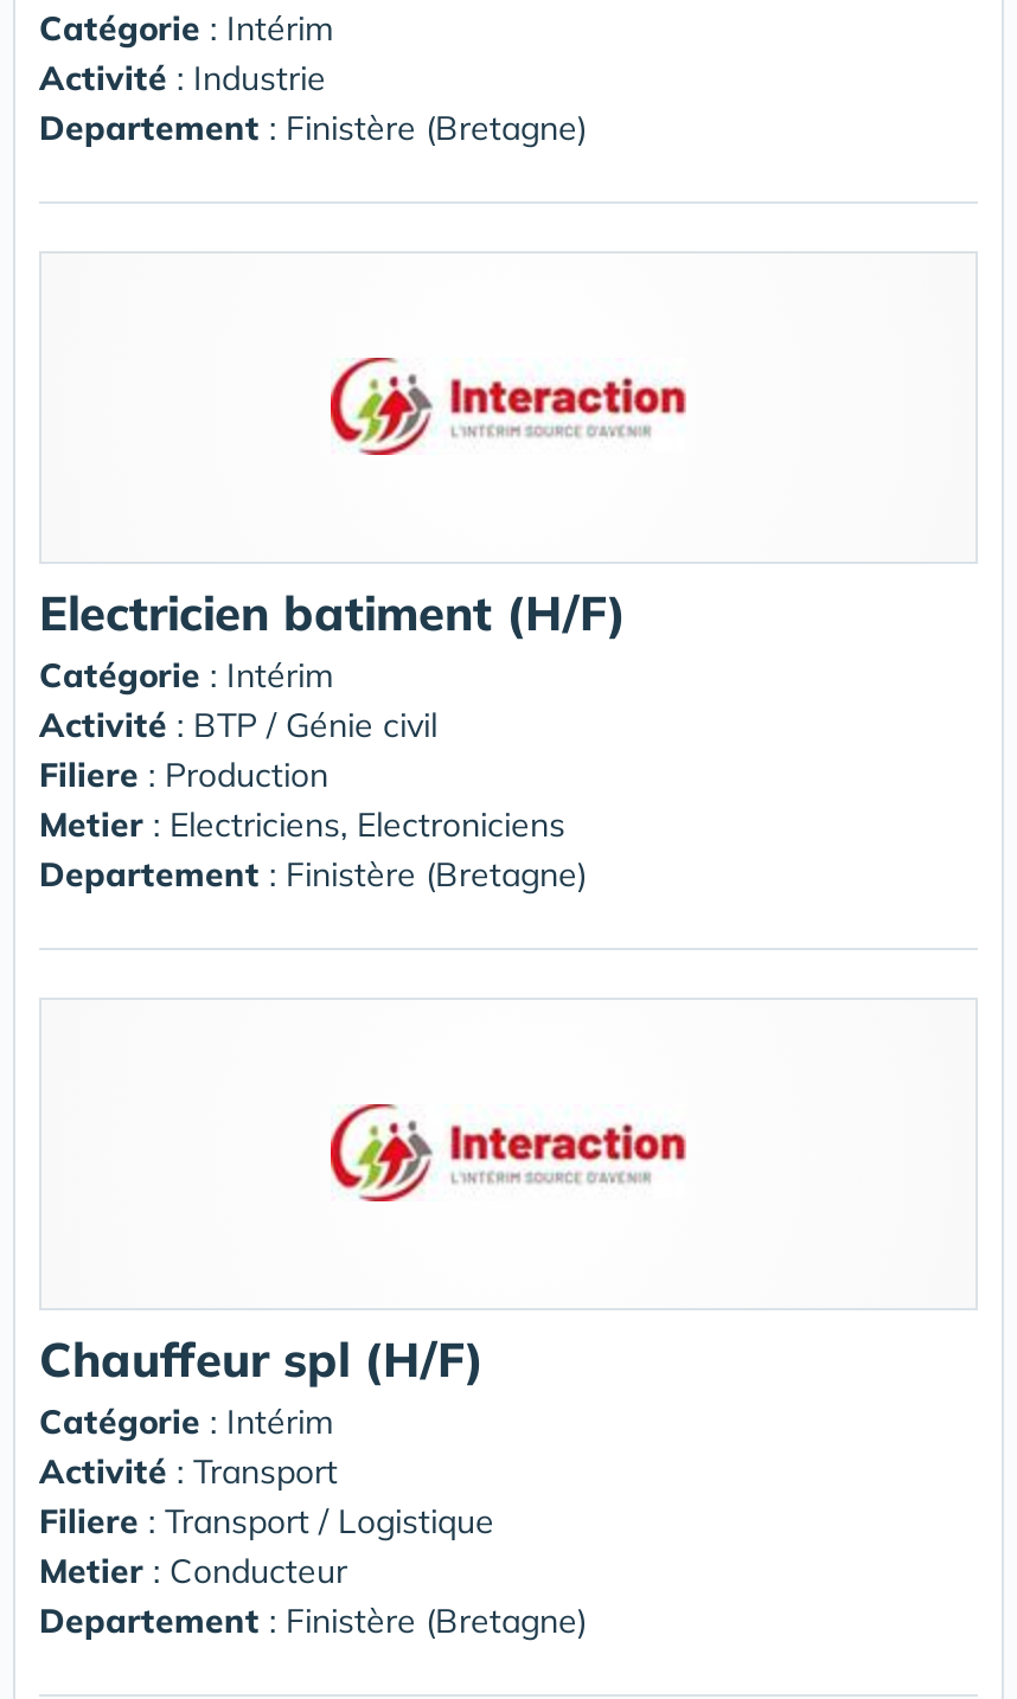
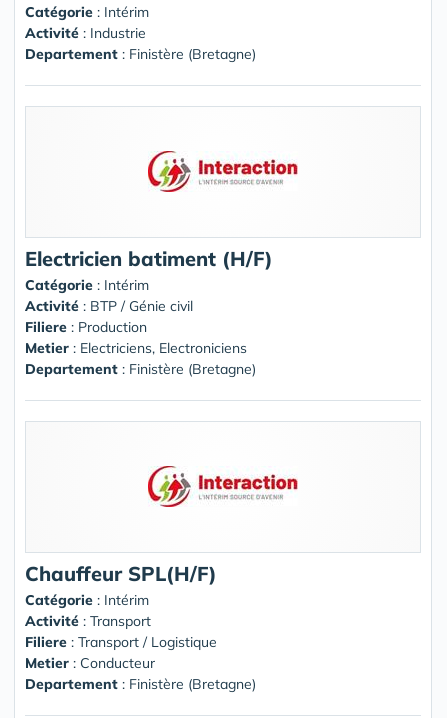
- Chauffeur spl (H/F)
+ Chauffeur SPL(H/F)
